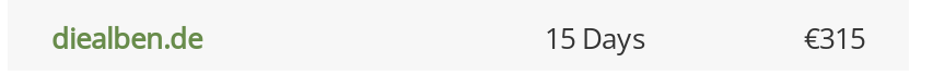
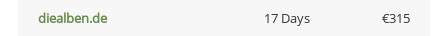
- 15 Days
+ 17 Days
